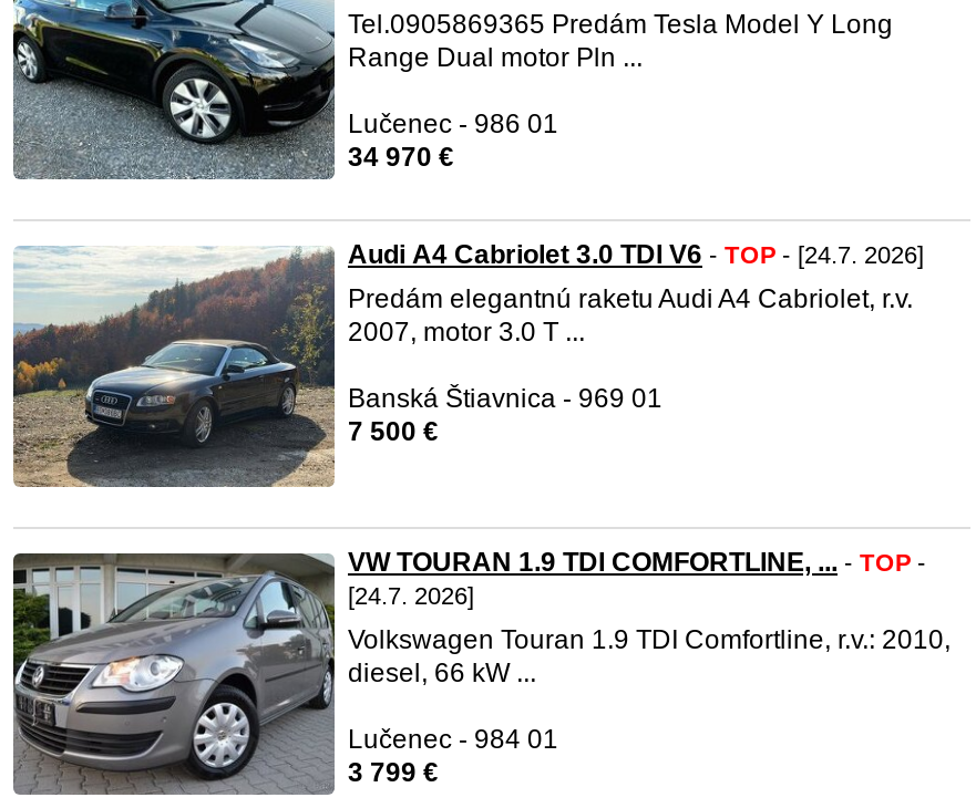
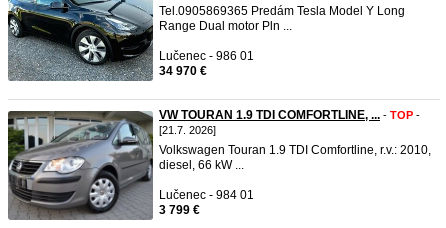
- [image]
- Audi A4 Cabriolet 3.0 TDI V6 - TOP - [24.7. 2026]
- Predám elegantnú raketu Audi A4 Cabriolet, r.v.
- 2007, motor 3.0 T ...
- Banská Štiavnica - 969 01
- 7 500 €

- [24.7. 2026]
+ [21.7. 2026]
